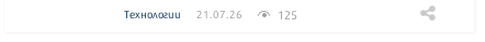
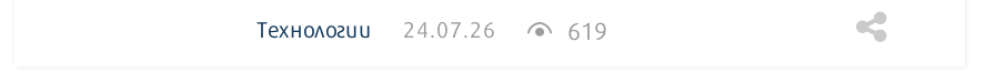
- 21.07.26
+ 24.07.26

- 125
+ 619
